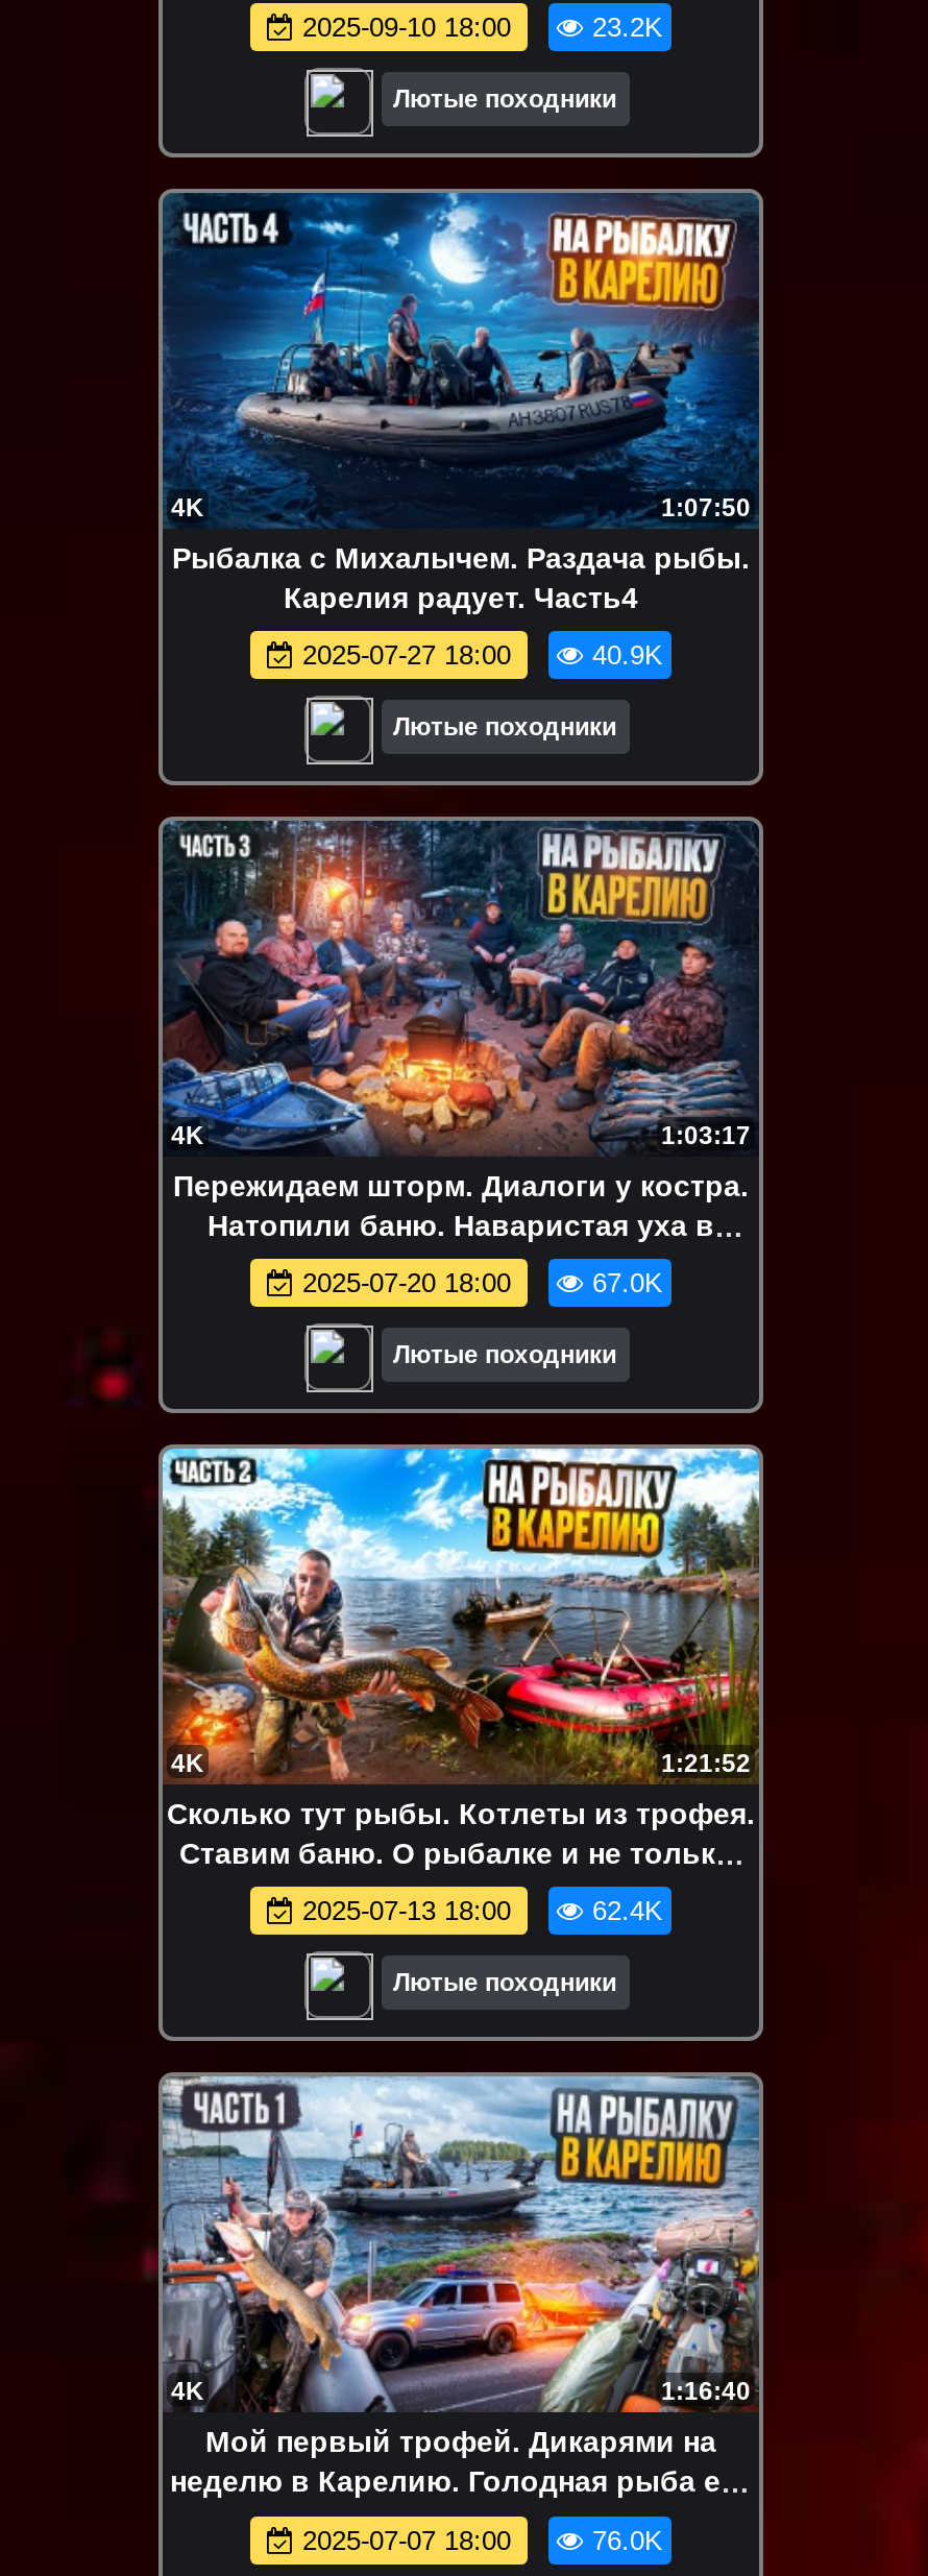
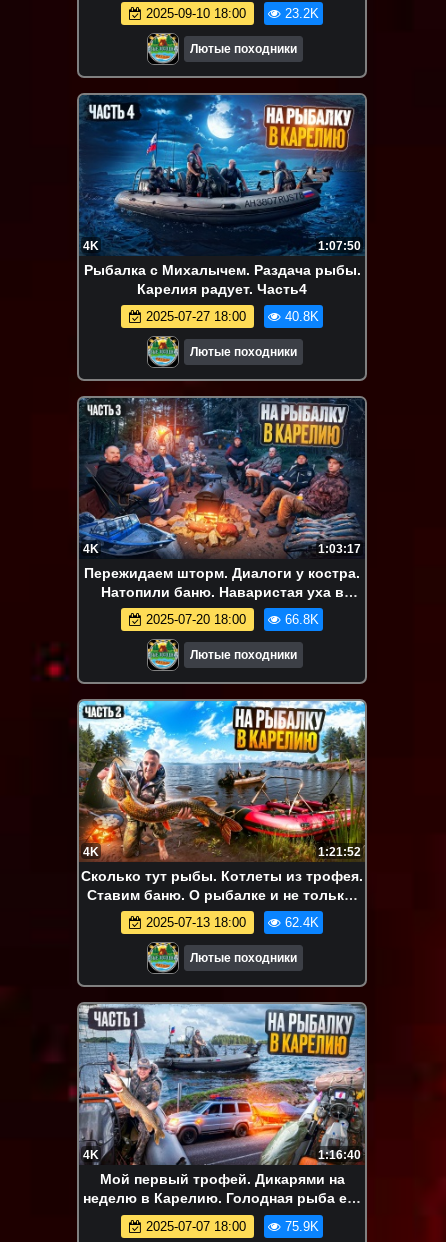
- [image]
+ [image]

- 40.9K
+ 40.8K

- [image]
+ [image]

- 67.0K
+ 66.8K

- [image]
+ [image]

- [image]
+ [image]

- 76.0K
+ 75.9K
